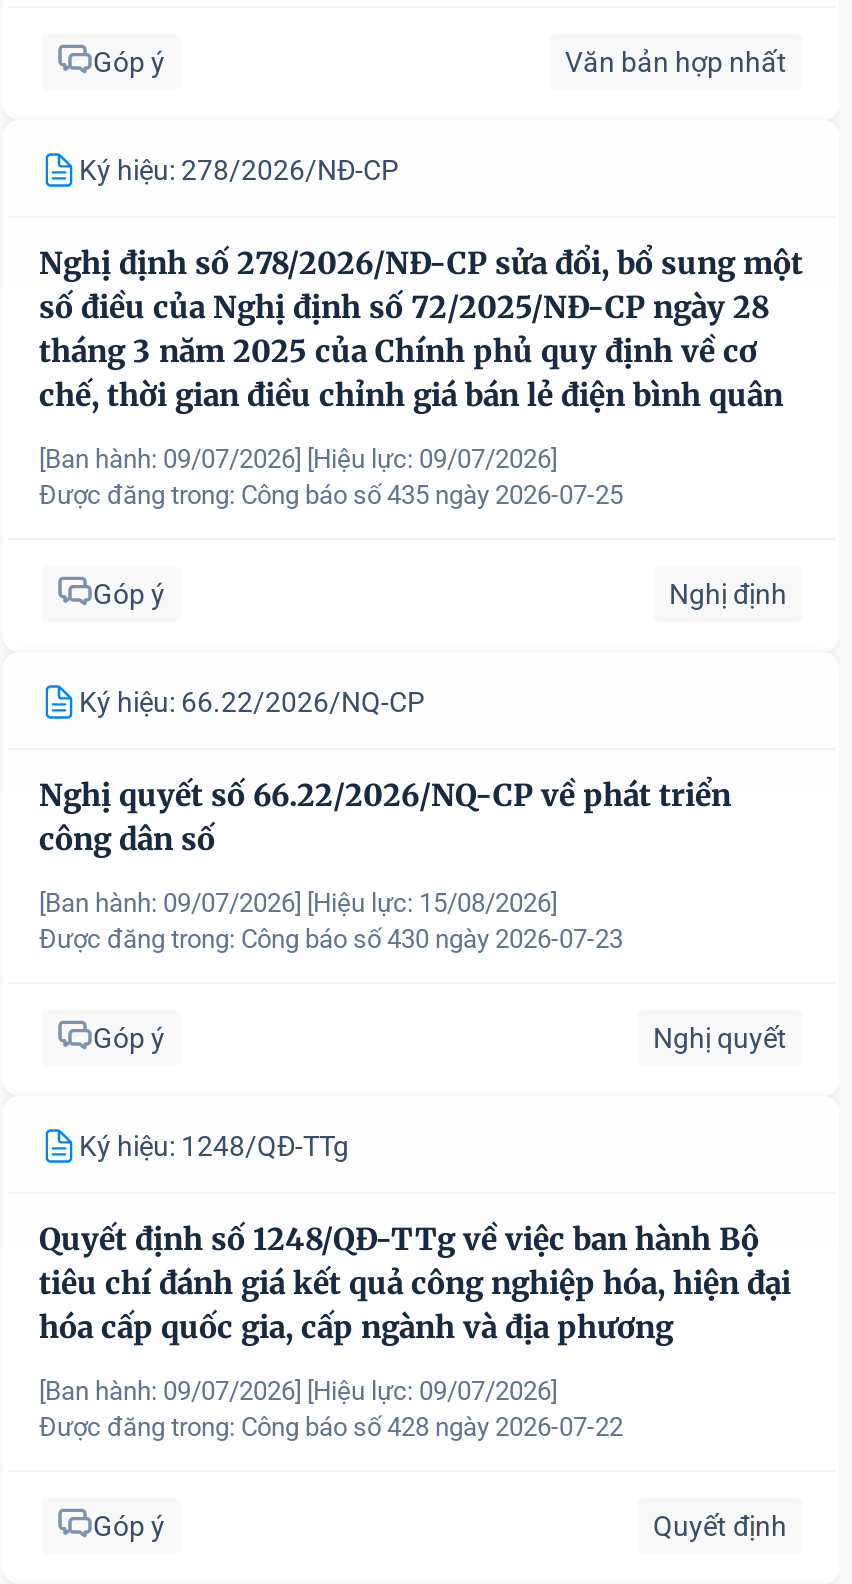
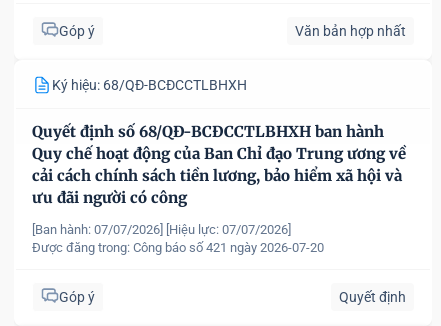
- Ký hiệu: 278/2026/NĐ-CP
- Nghị định số 278/2026/NĐ-CP sửa đổi, bổ sung một
- số điều của Nghị định số 72/2025/NĐ-CP ngày 28
- tháng 3 năm 2025 của Chính phủ quy định về cơ
- chế, thời gian điều chỉnh giá bán lẻ điện bình quân
- [Ban hành: 09/07/2026] [Hiệu lực: 09/07/2026]
- Được đăng trong: Công báo số 435 ngày 2026-07-25
- Góp ý
- Nghị định
- Ký hiệu: 66.22/2026/NQ-CP
- Nghị quyết số 66.22/2026/NQ-CP về phát triển
- công dân số
- [Ban hành: 09/07/2026] [Hiệu lực: 15/08/2026]
- Được đăng trong: Công báo số 430 ngày 2026-07-23
- Góp ý
- Nghị quyết
- Ký hiệu: 1248/QĐ-TTg
- Quyết định số 1248/QĐ-TTg về việc ban hành Bộ
- tiêu chí đánh giá kết quả công nghiệp hóa, hiện đại
- hóa cấp quốc gia, cấp ngành và địa phương
- [Ban hành: 09/07/2026] [Hiệu lực: 09/07/2026]
- Được đăng trong: Công báo số 428 ngày 2026-07-22
+ Ký hiệu: 68/QĐ-BCĐCCTLBHXH
+ Quyết định số 68/QĐ-BCĐCCTLBHXH ban hành
+ Quy chế hoạt động của Ban Chỉ đạo Trung ương về
+ cải cách chính sách tiền lương, bảo hiểm xã hội và
+ ưu đãi người có công
+ [Ban hành: 07/07/2026] [Hiệu lực: 07/07/2026]
+ Được đăng trong: Công báo số 421 ngày 2026-07-20
